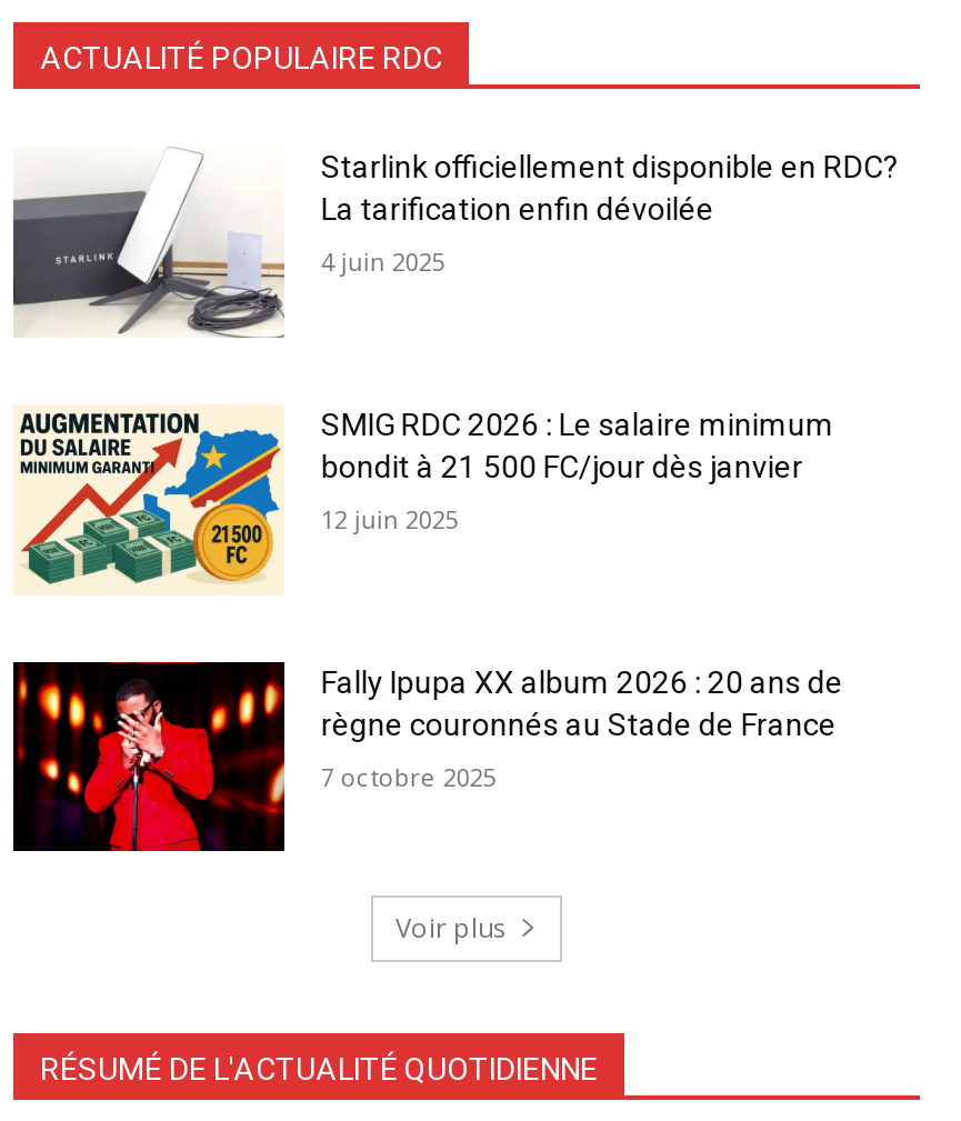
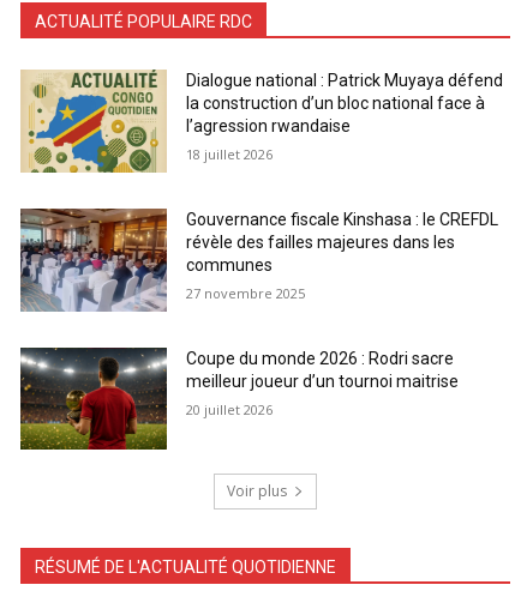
- [image]
- Starlink officiellement disponible en RDC?
- La tarification enfin dévoilée
+ [image]
+ Dialogue national : Patrick Muyaya défend
+ la construction d’un bloc national face à
+ l’agression rwandaise

- 4 juin 2025
+ 18 juillet 2026

- [image]
- SMIG RDC 2026 : Le salaire minimum
- bondit à 21 500 FC/jour dès janvier
+ [image]
+ Gouvernance fiscale Kinshasa : le CREFDL
+ révèle des failles majeures dans les
+ communes

- 12 juin 2025
+ 27 novembre 2025

- [image]
- Fally Ipupa XX album 2026 : 20 ans de
- règne couronnés au Stade de France
+ [image]
+ Coupe du monde 2026 : Rodri sacre
+ meilleur joueur d’un tournoi maitrise

- 7 octobre 2025
+ 20 juillet 2026
